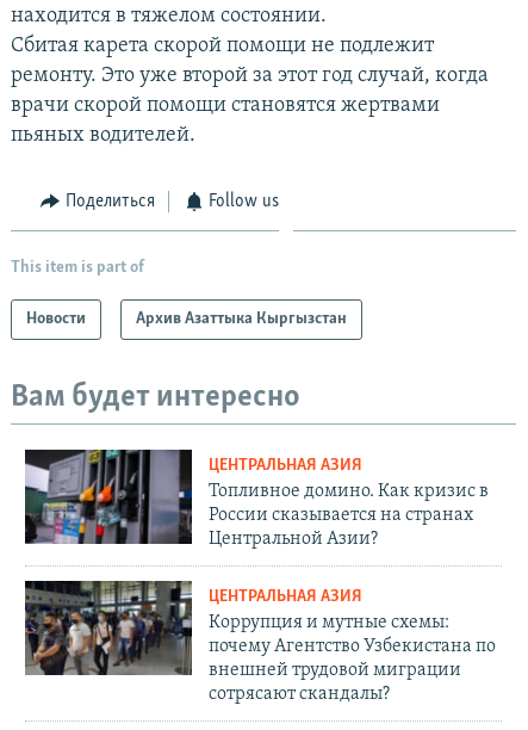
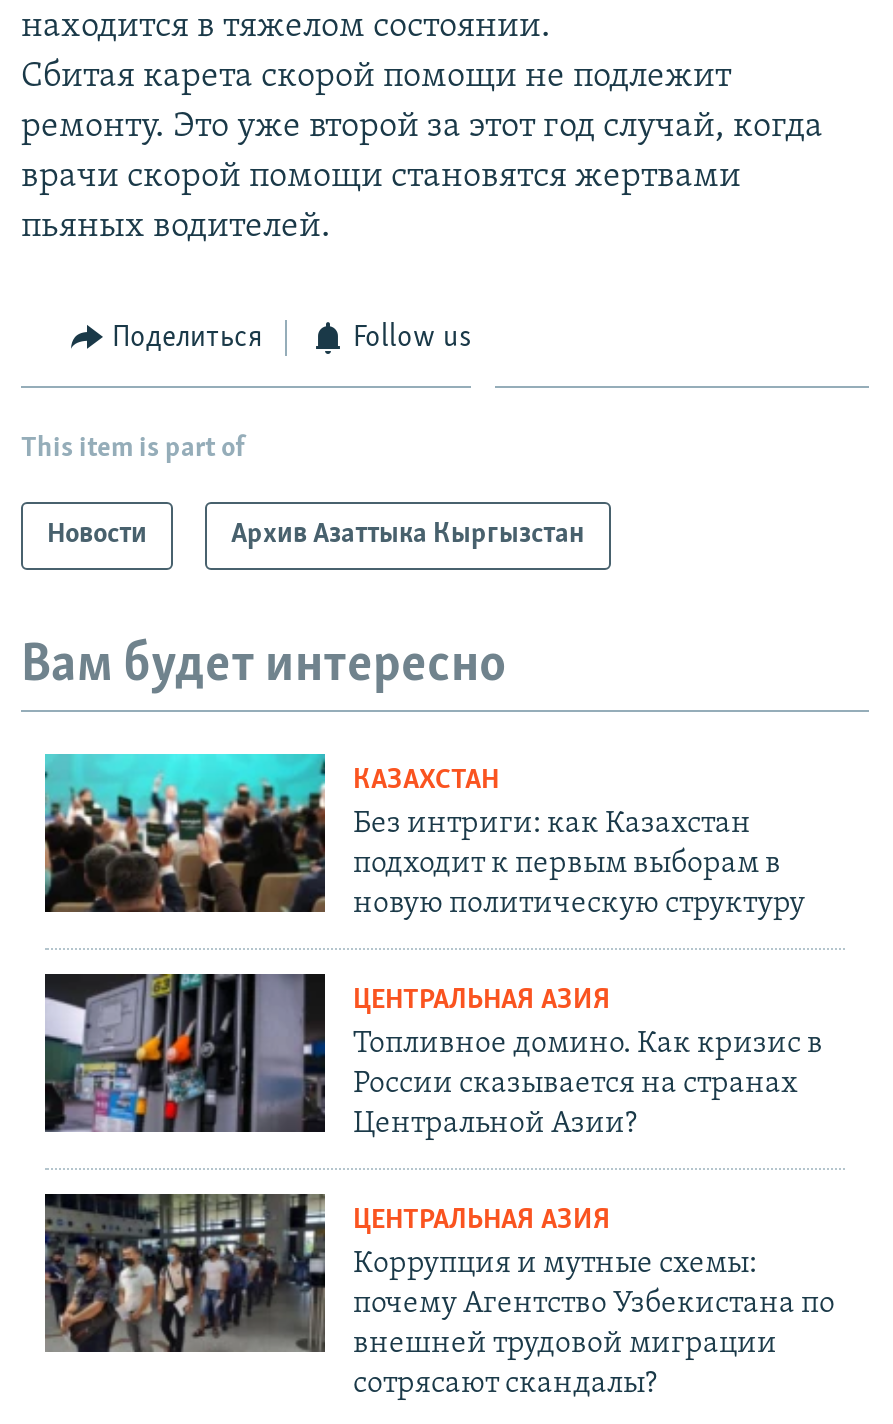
+ [image]
+ КАЗАХСТАН
+ Без интриги: как Казахстан
+ подходит к первым выборам в
+ новую политическую структуру
